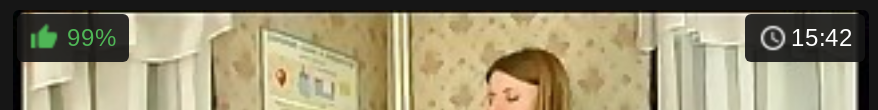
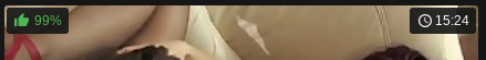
- 15:42
+ 15:24
